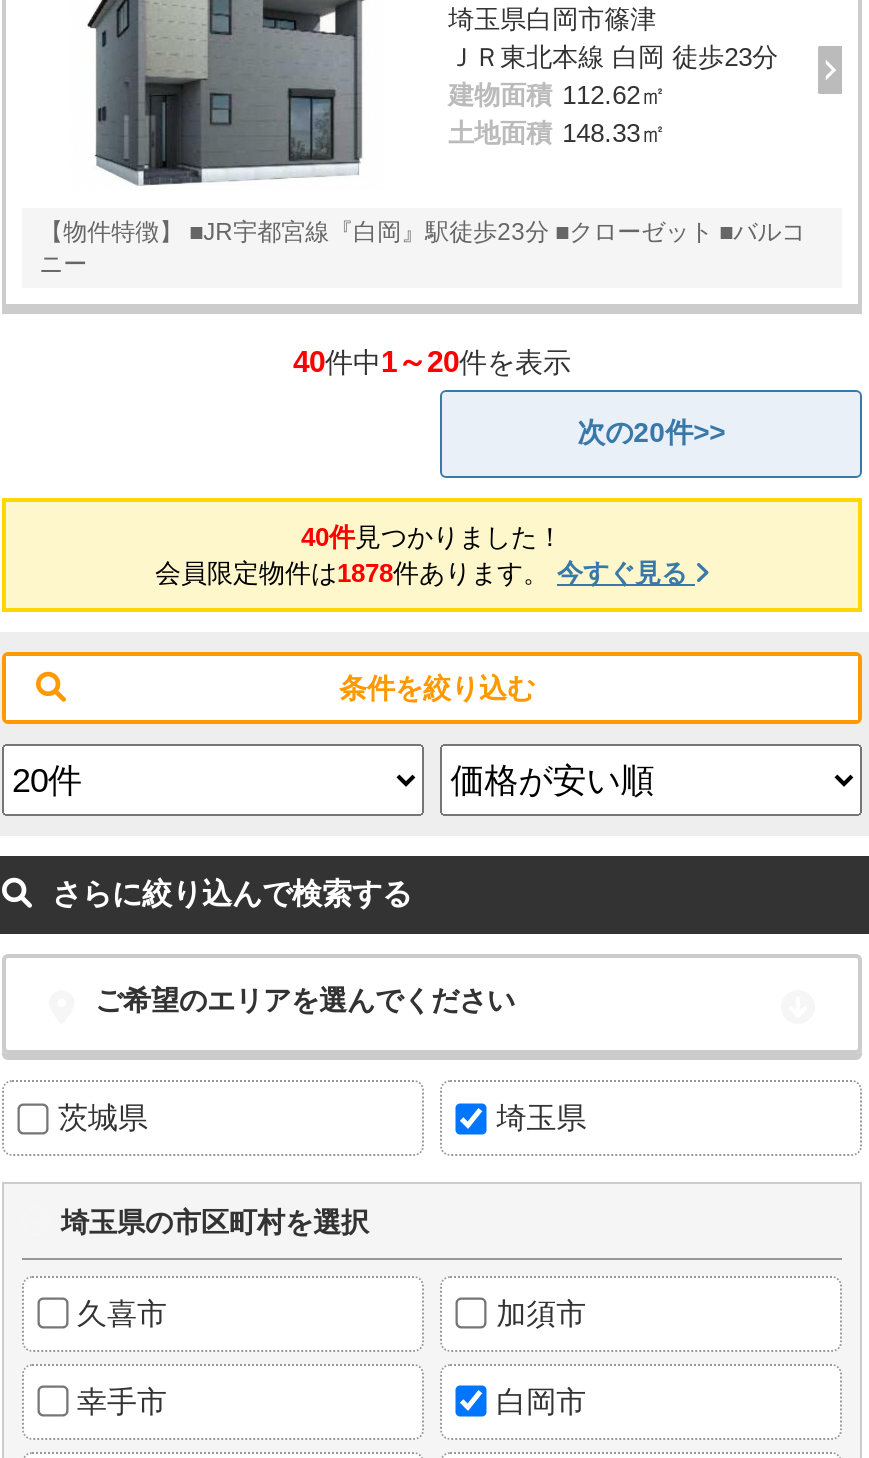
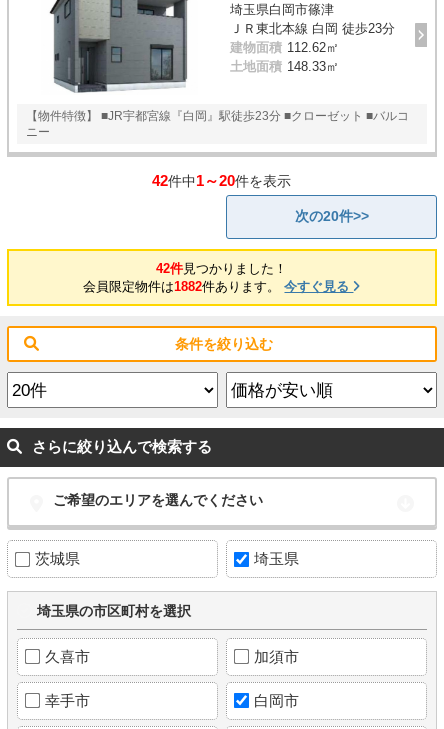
- 40件中1～20件を表示
+ 42件中1～20件を表示

- 40件見つかりました！
+ 42件見つかりました！

- 会員限定物件は1878件あります。今すぐ見る
+ 会員限定物件は1882件あります。今すぐ見る
